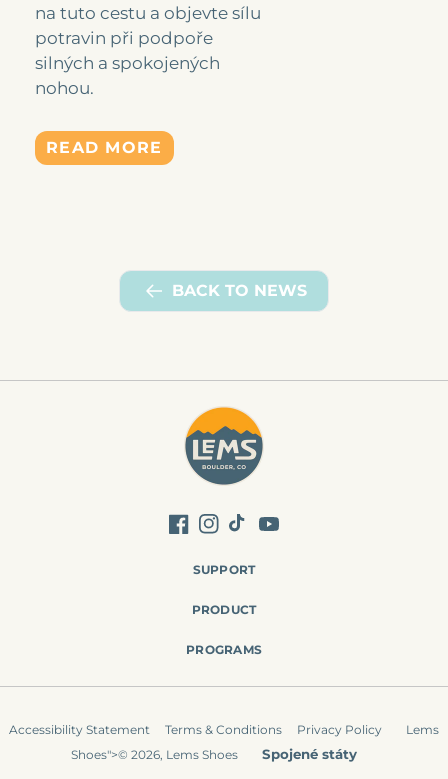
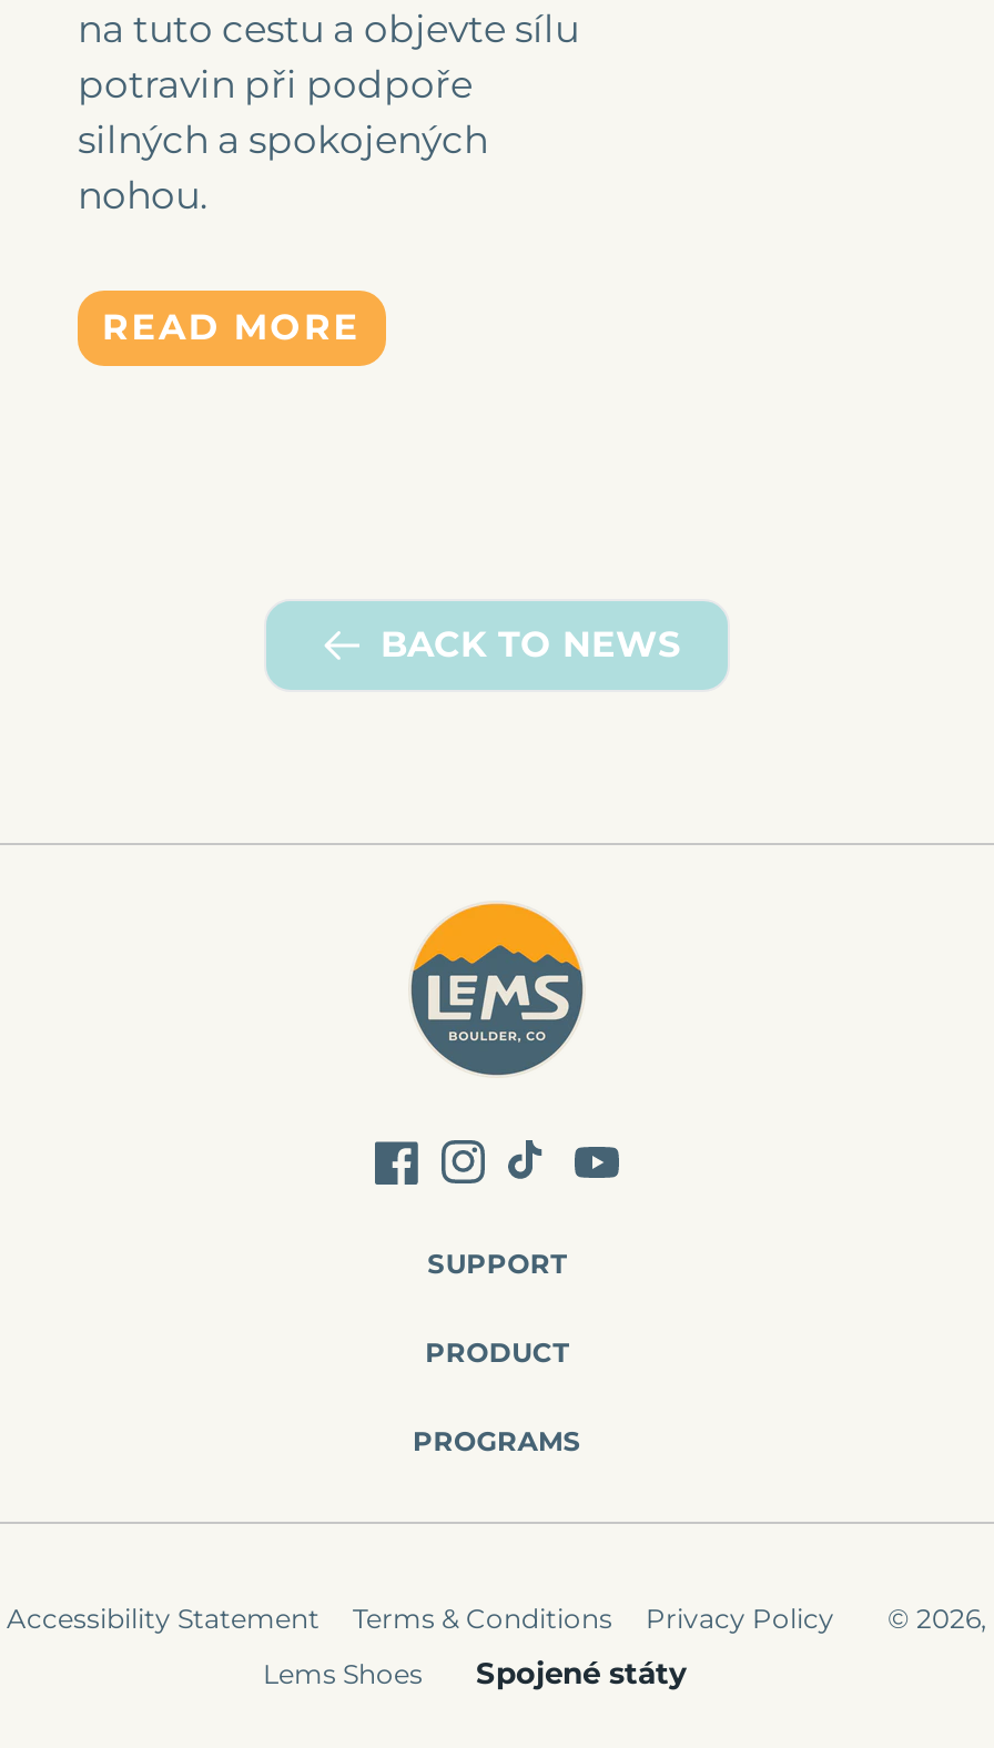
- Lems
+ © 2026,

- Shoes">© 2026, Lems Shoes
+ Lems Shoes
